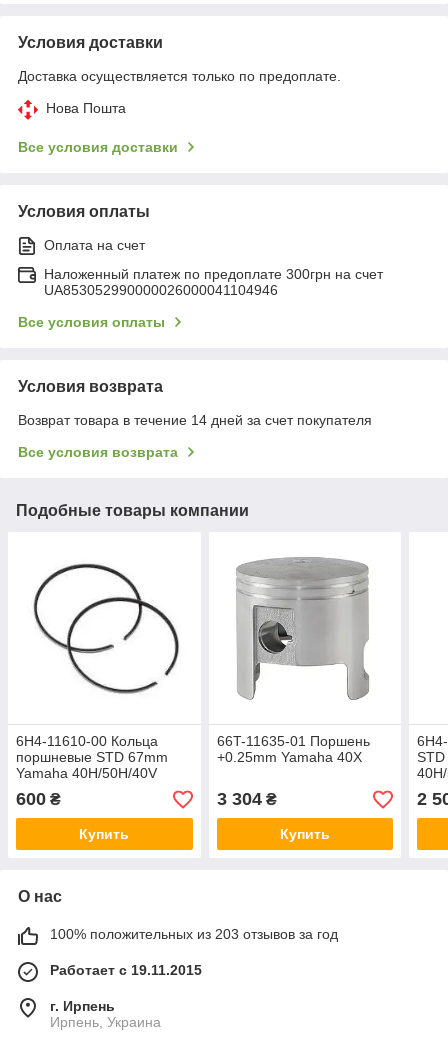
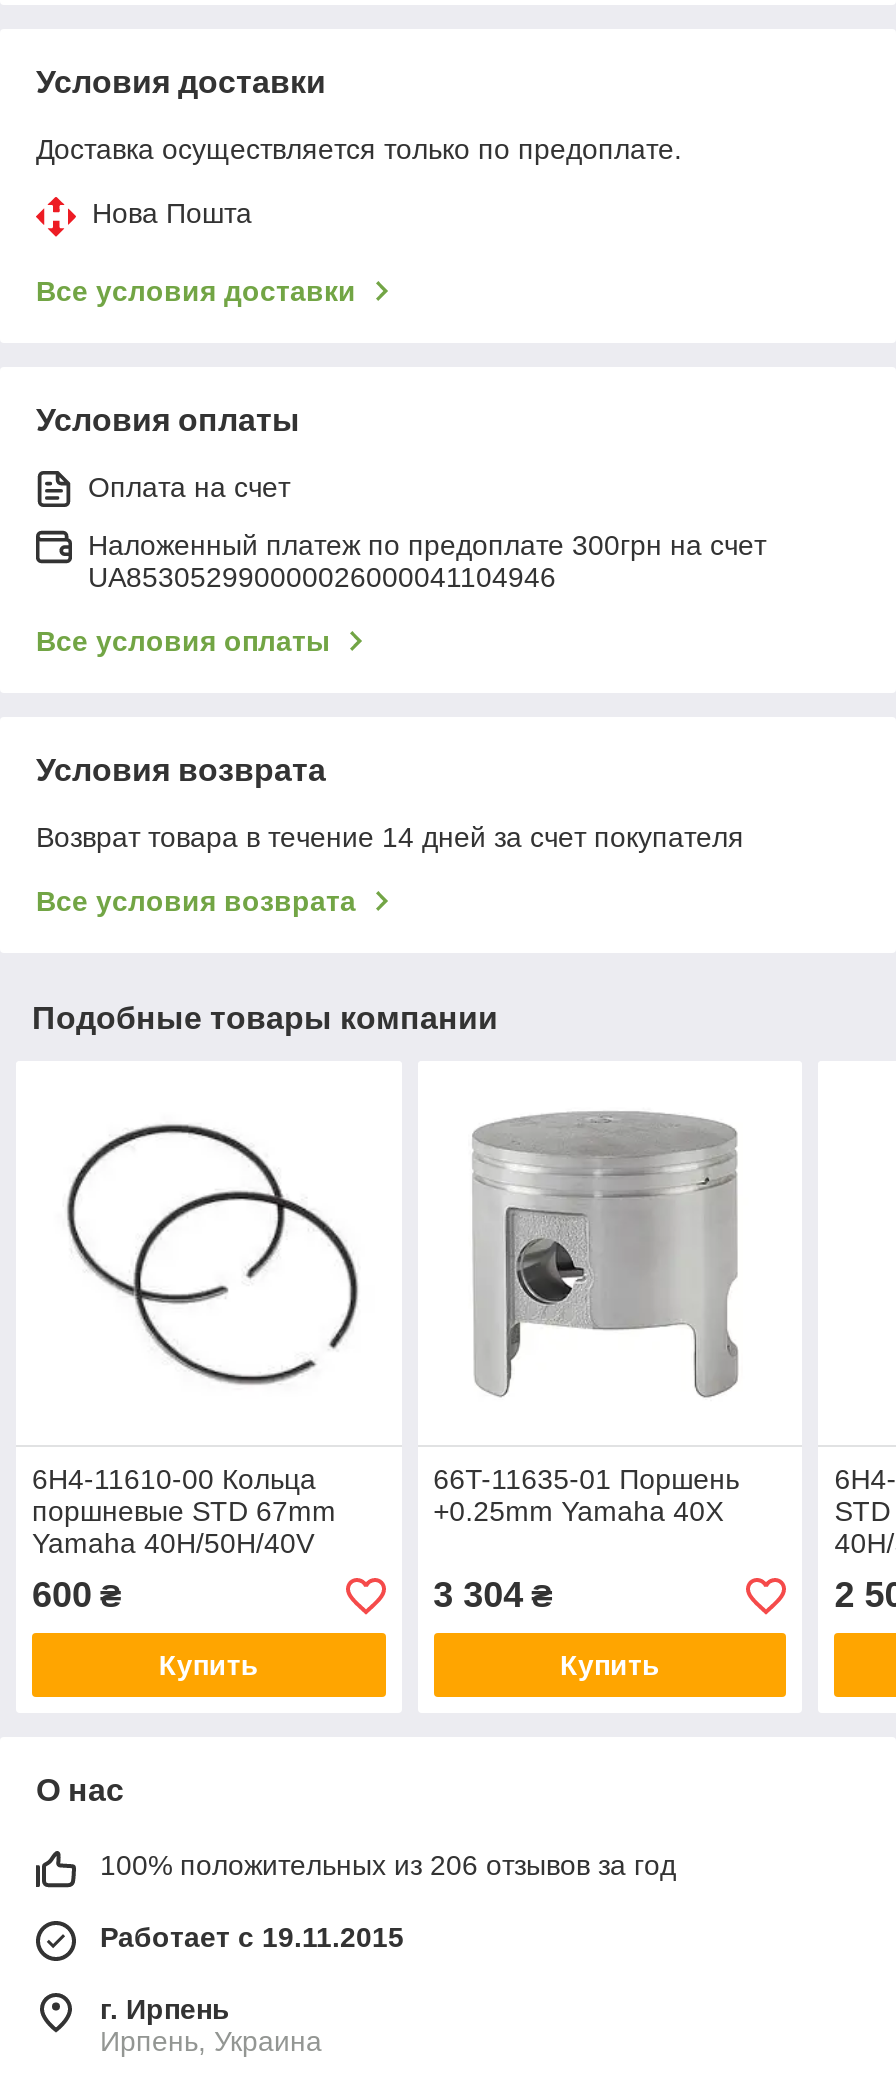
- 100% положительных из 203 отзывов за год
+ 100% положительных из 206 отзывов за год
